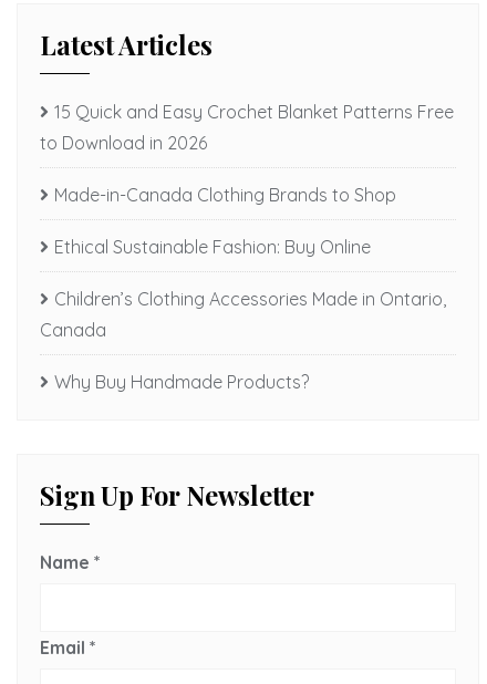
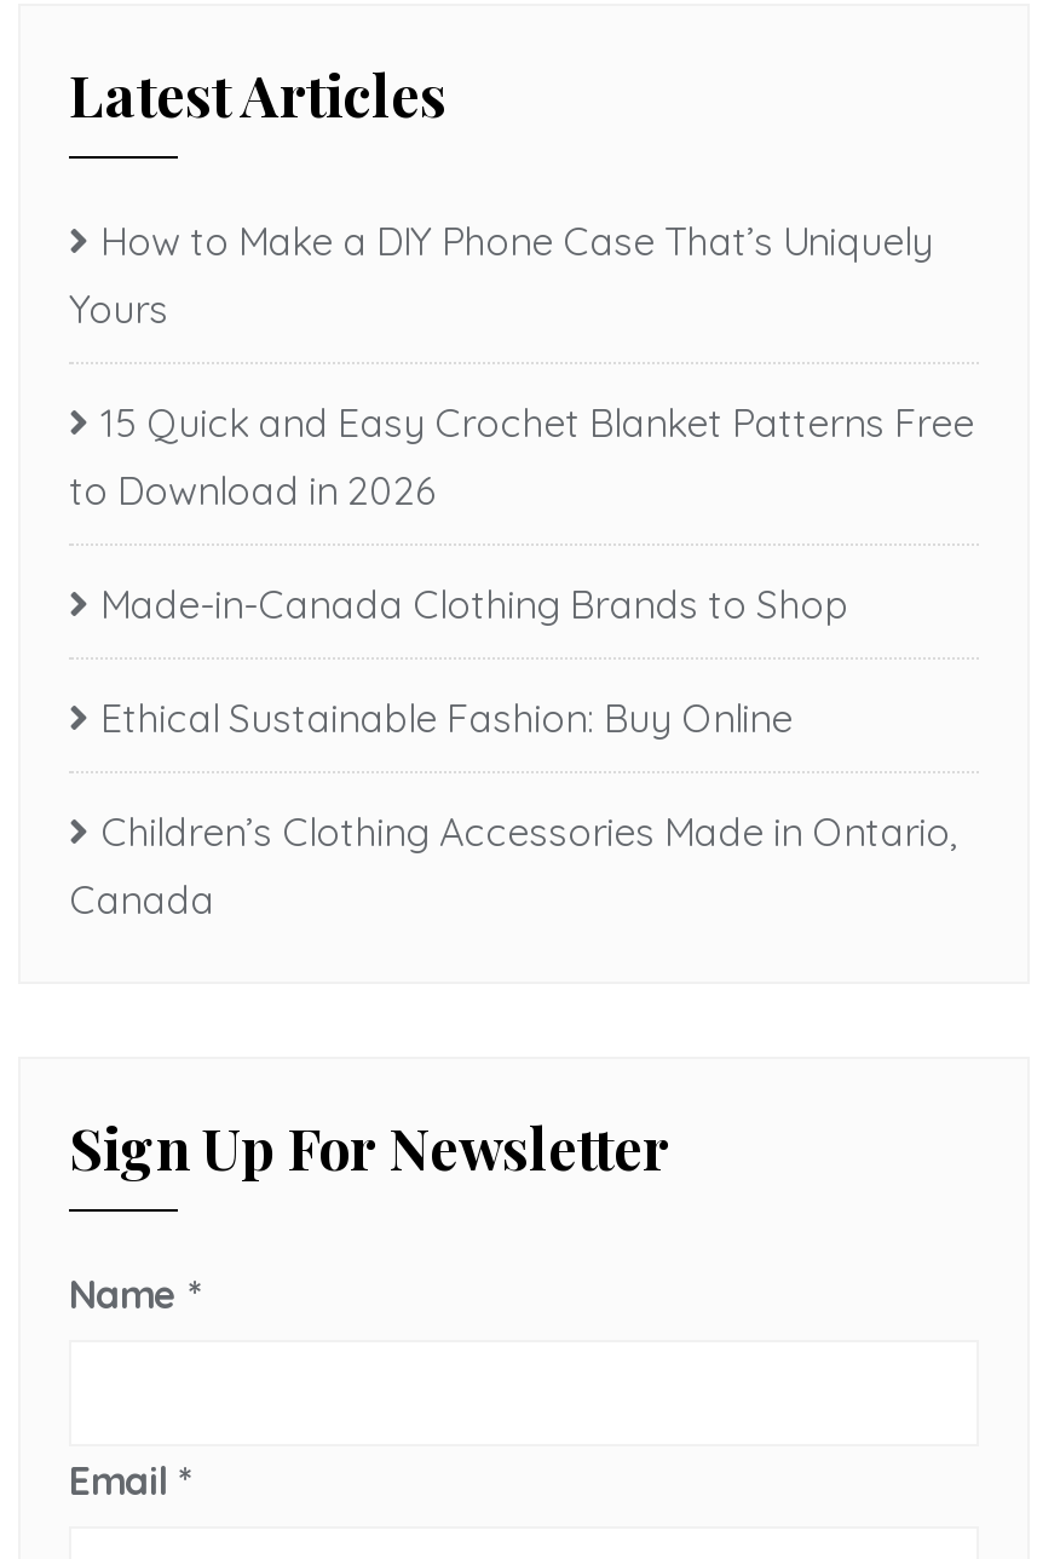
+ How to Make a DIY Phone Case That’s Uniquely
+ Yours

moved down: 15 Quick and Easy Crochet Blanket Patterns Free | to Download in 2026 | Made-in-Canada Clothing Brands to Shop | Ethical Sustainable Fashion: Buy Online | Children’s Clothing Accessories Made in Ontario, | Canada

- Why Buy Handmade Products?
